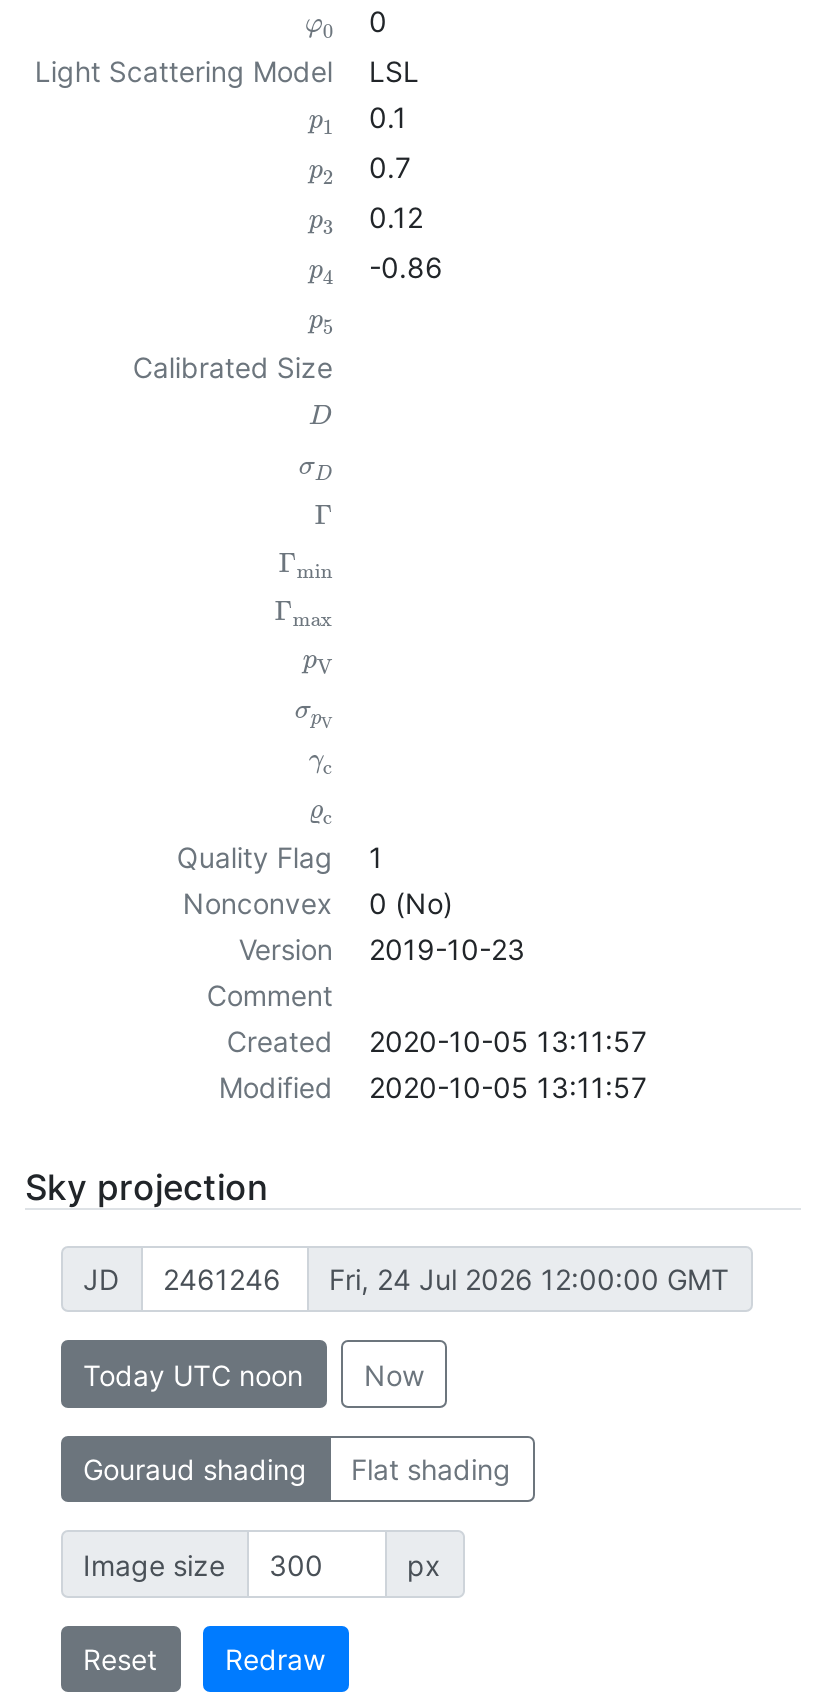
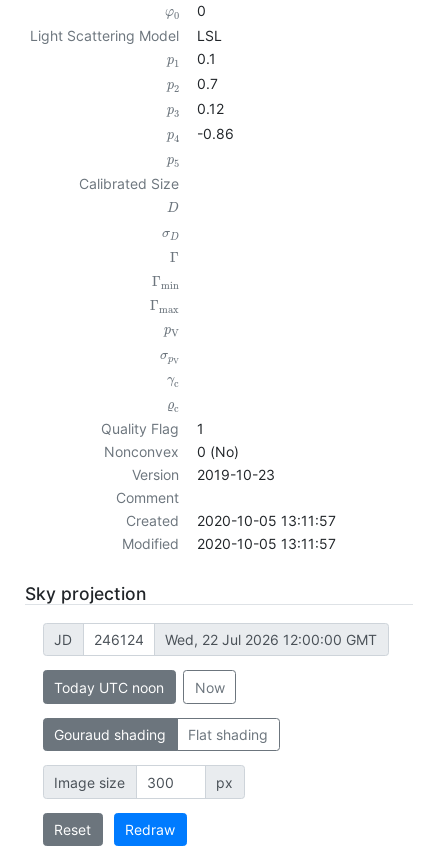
- Fri, 24 Jul 2026 12:00:00 GMT
+ Wed, 22 Jul 2026 12:00:00 GMT
